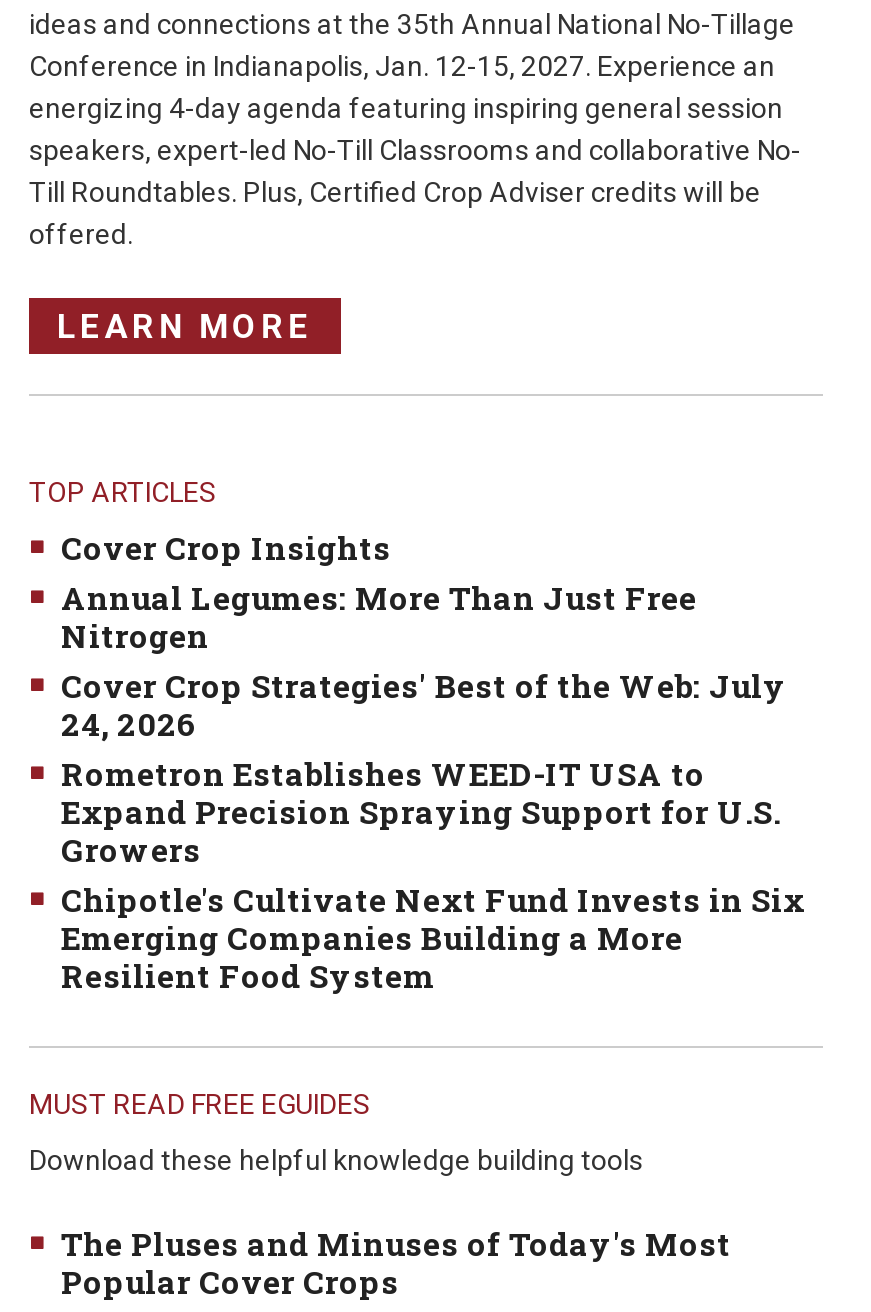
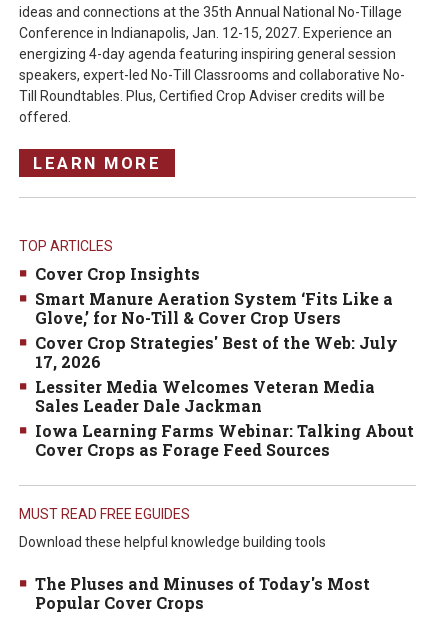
- Annual Legumes: More Than Just Free
- Nitrogen
+ Smart Manure Aeration System ‘Fits Like a
+ Glove,’ for No-Till & Cover Crop Users

- 24, 2026
- Rometron Establishes WEED-IT USA to
- Expand Precision Spraying Support for U.S.
- Growers
- Chipotle's Cultivate Next Fund Invests in Six
- Emerging Companies Building a More
- Resilient Food System
+ 17, 2026
+ Lessiter Media Welcomes Veteran Media
+ Sales Leader Dale Jackman
+ Iowa Learning Farms Webinar: Talking About
+ Cover Crops as Forage Feed Sources
